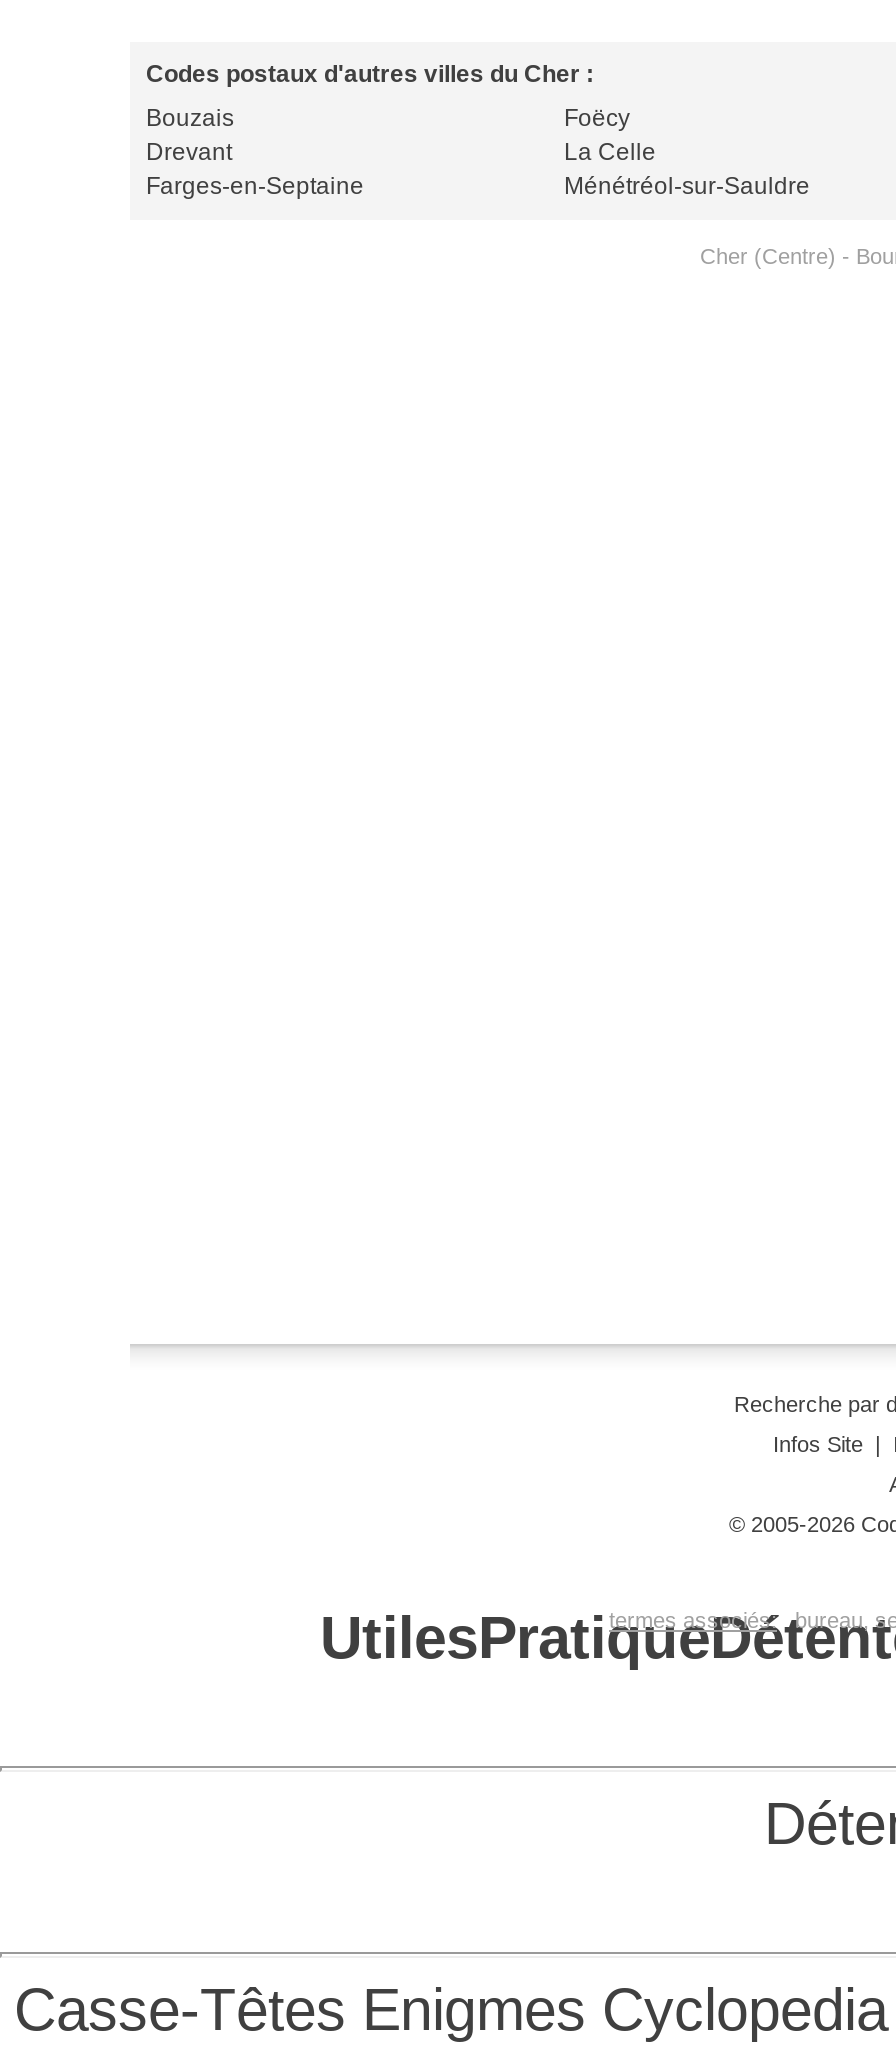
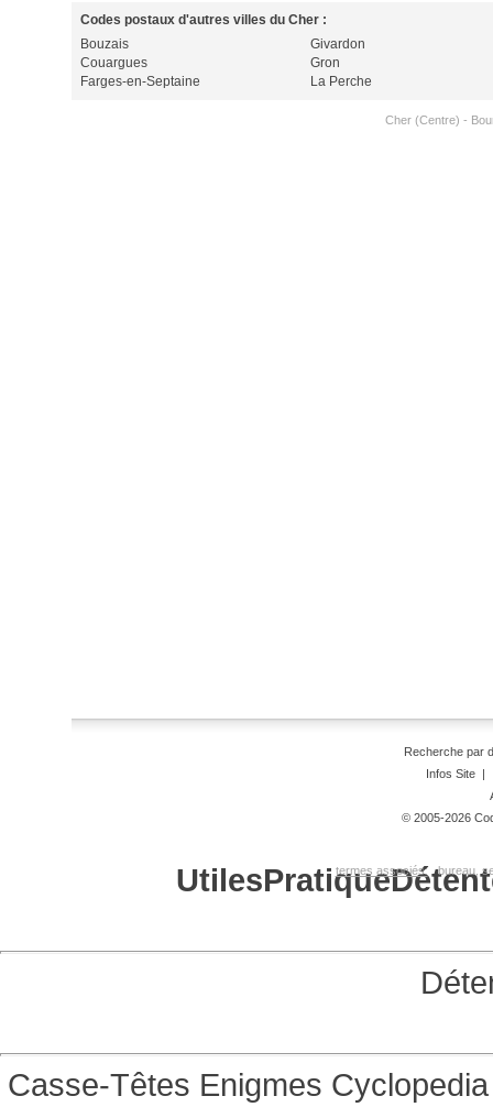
- Foëcy
- La Celle
- Ménétréol-sur-Sauldre
+ Givardon
+ Gron
+ La Perche

- Drevant
+ Couargues
